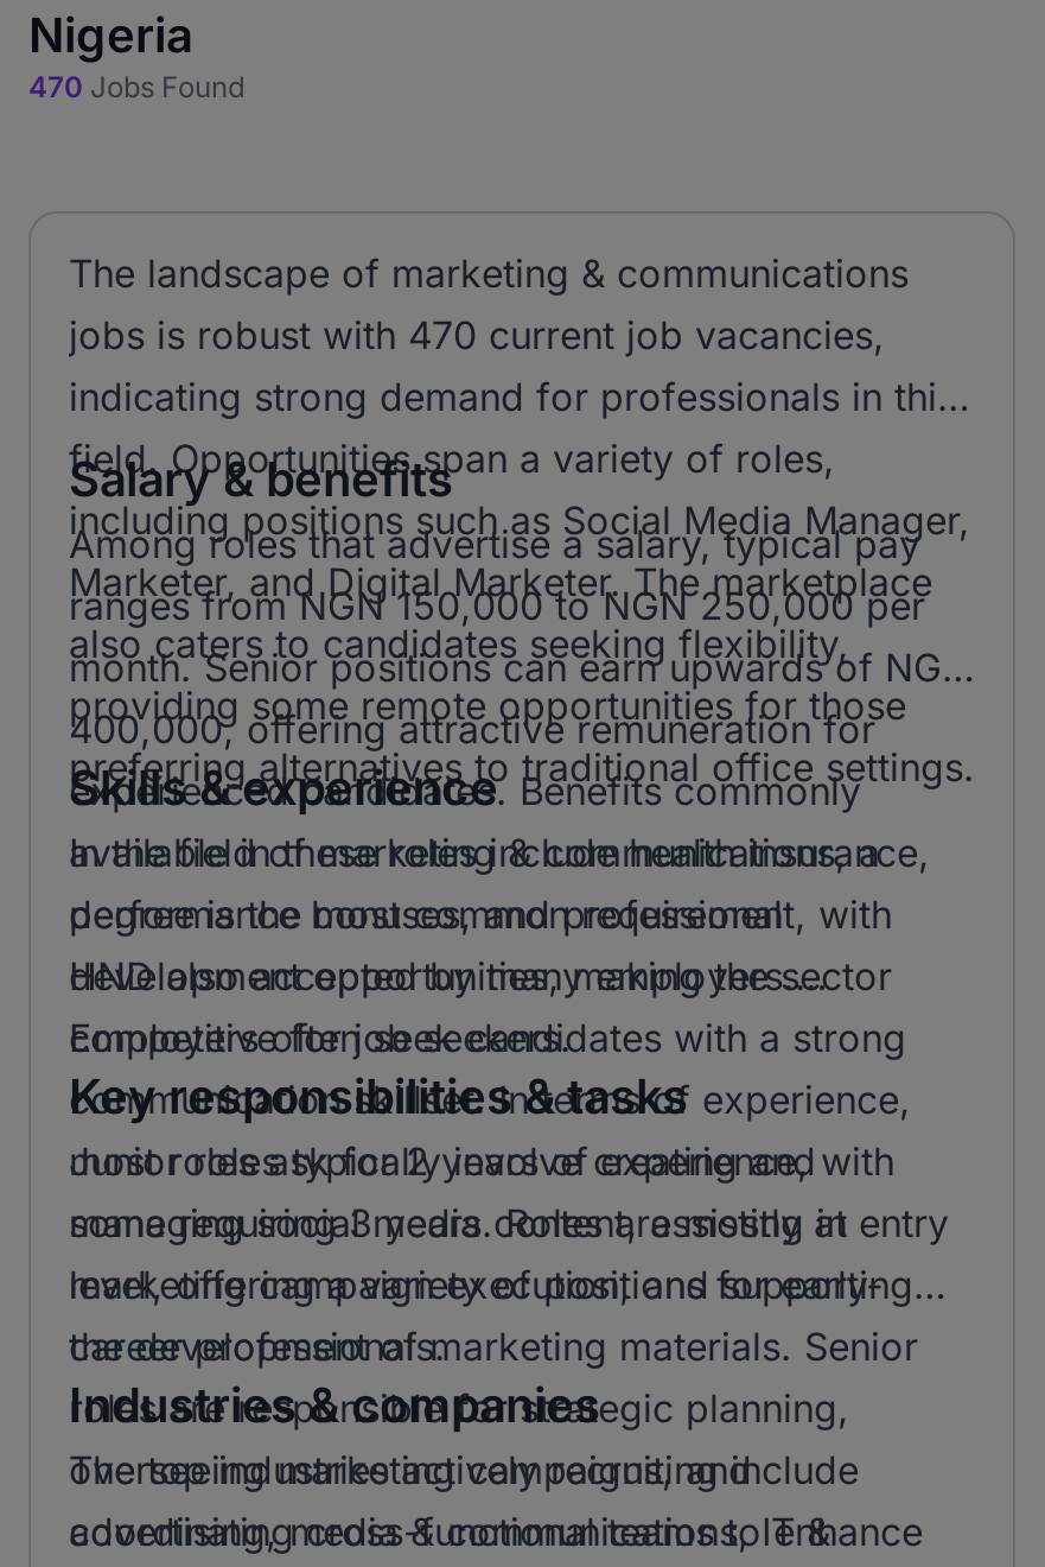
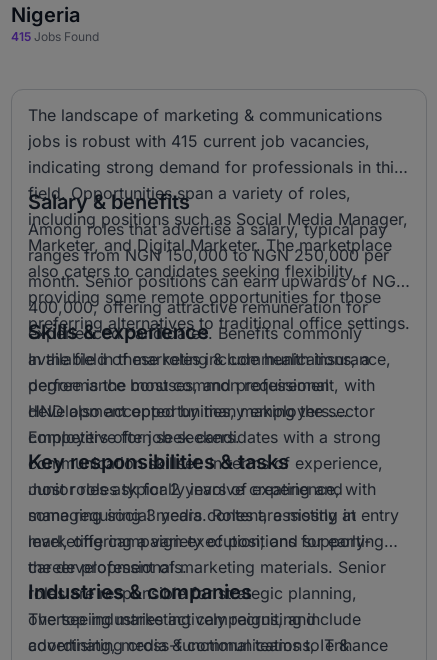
- 470 Jobs Found
+ 415 Jobs Found

- jobs is robust with 470 current job vacancies,
+ jobs is robust with 415 current job vacancies,
